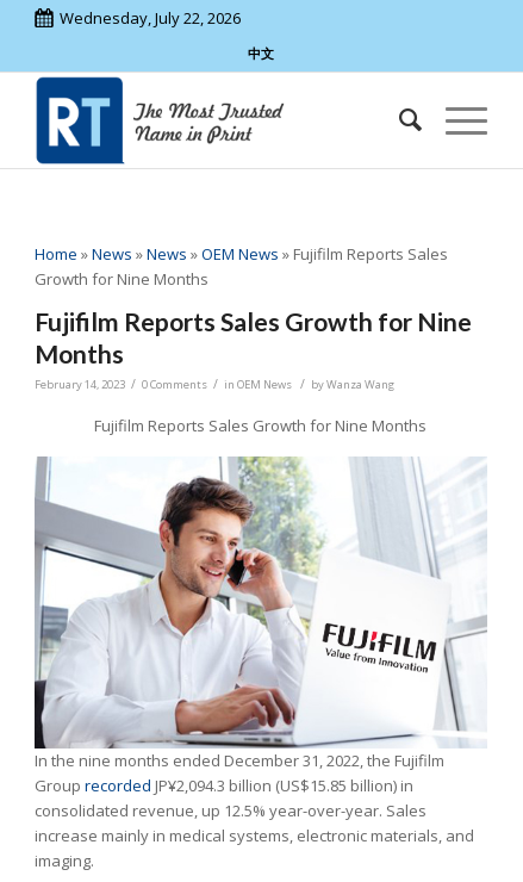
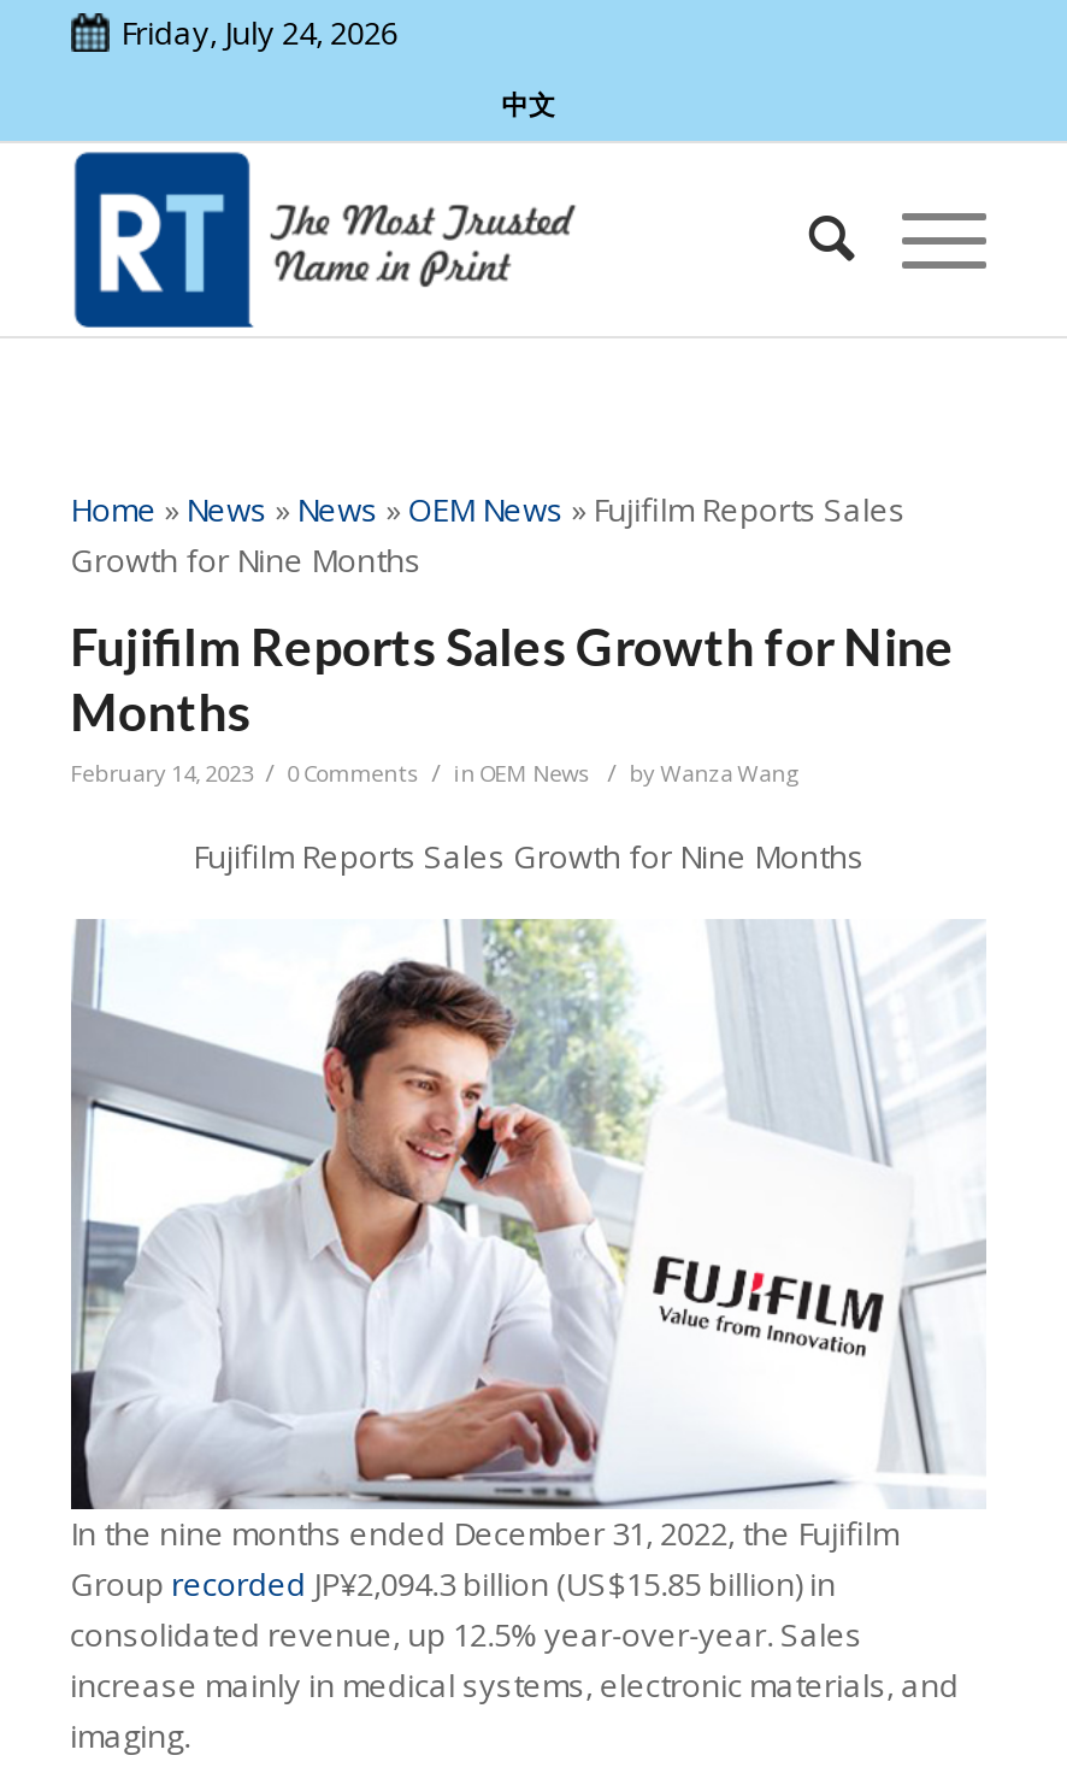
- Wednesday, July 22, 2026
+ Friday, July 24, 2026
